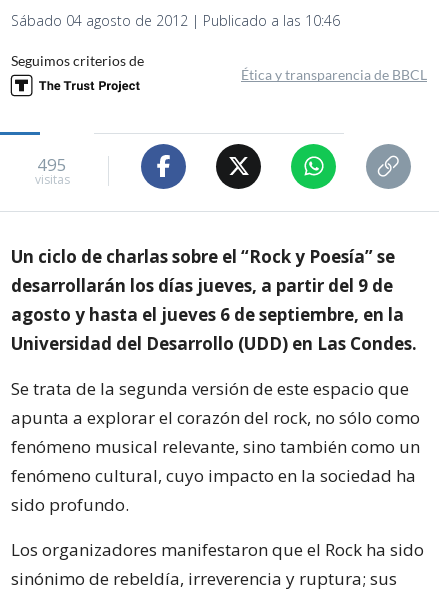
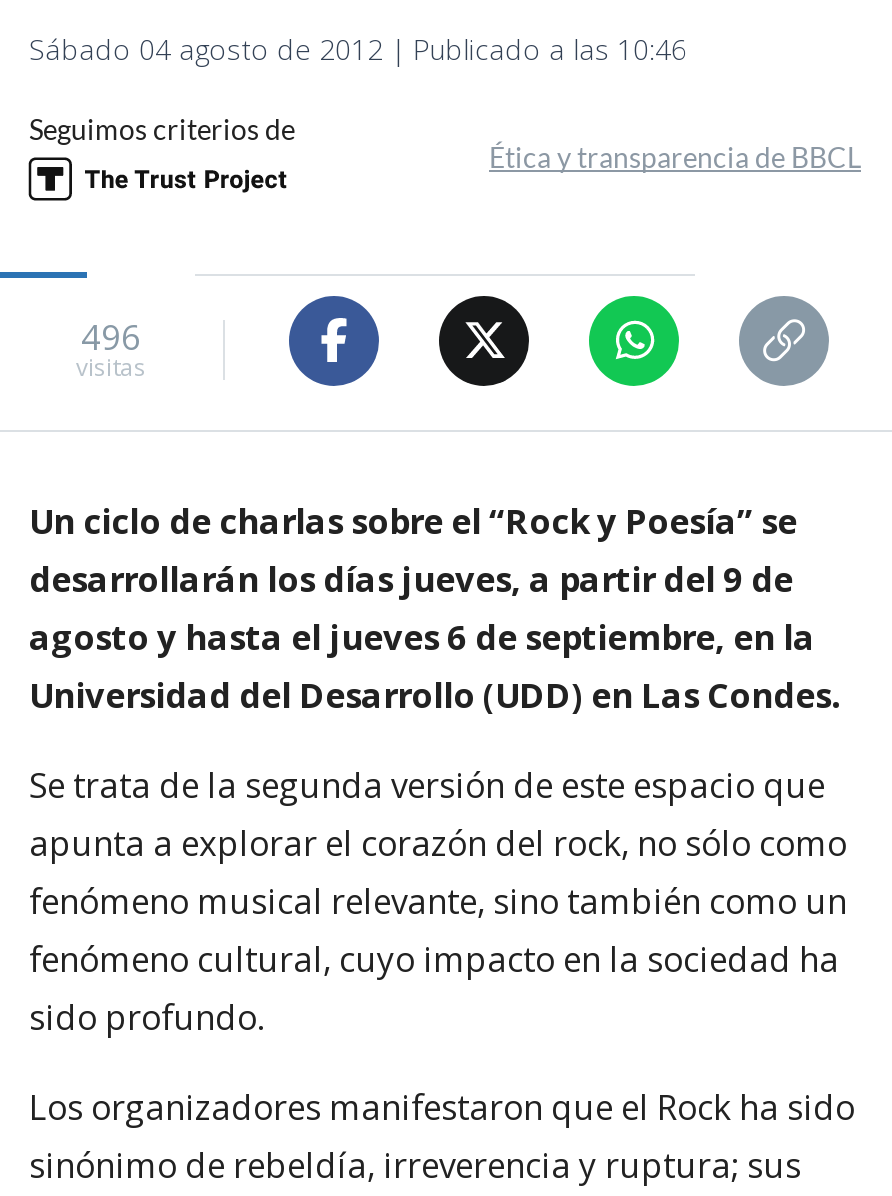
- 495
+ 496
